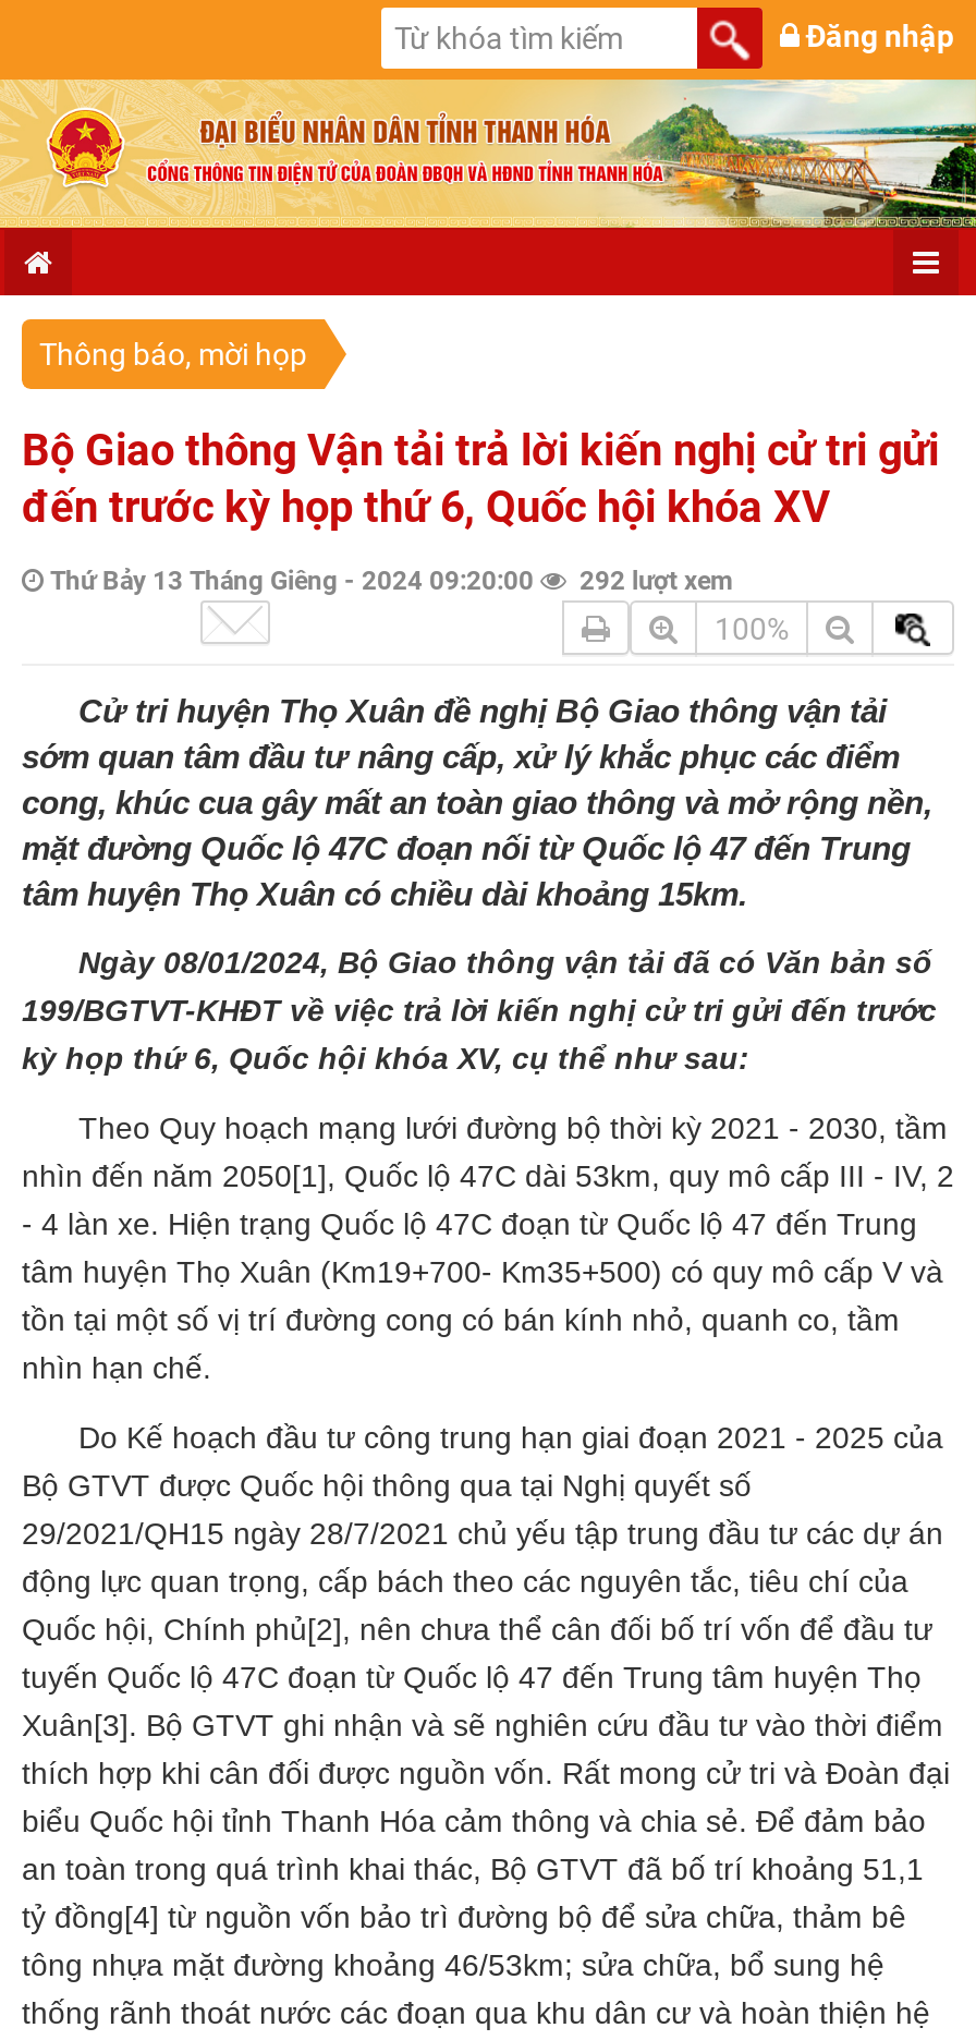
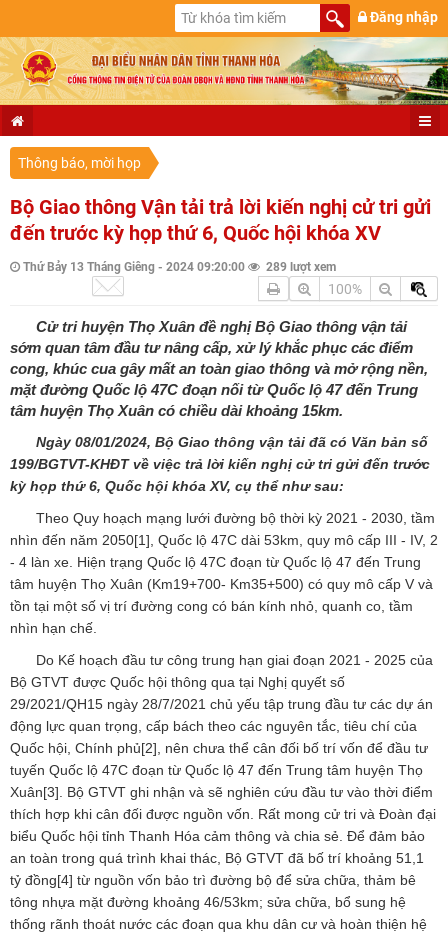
- Thứ Bảy 13 Tháng Giêng - 2024 09:20:00 292 lượt xem
+ Thứ Bảy 13 Tháng Giêng - 2024 09:20:00 289 lượt xem
